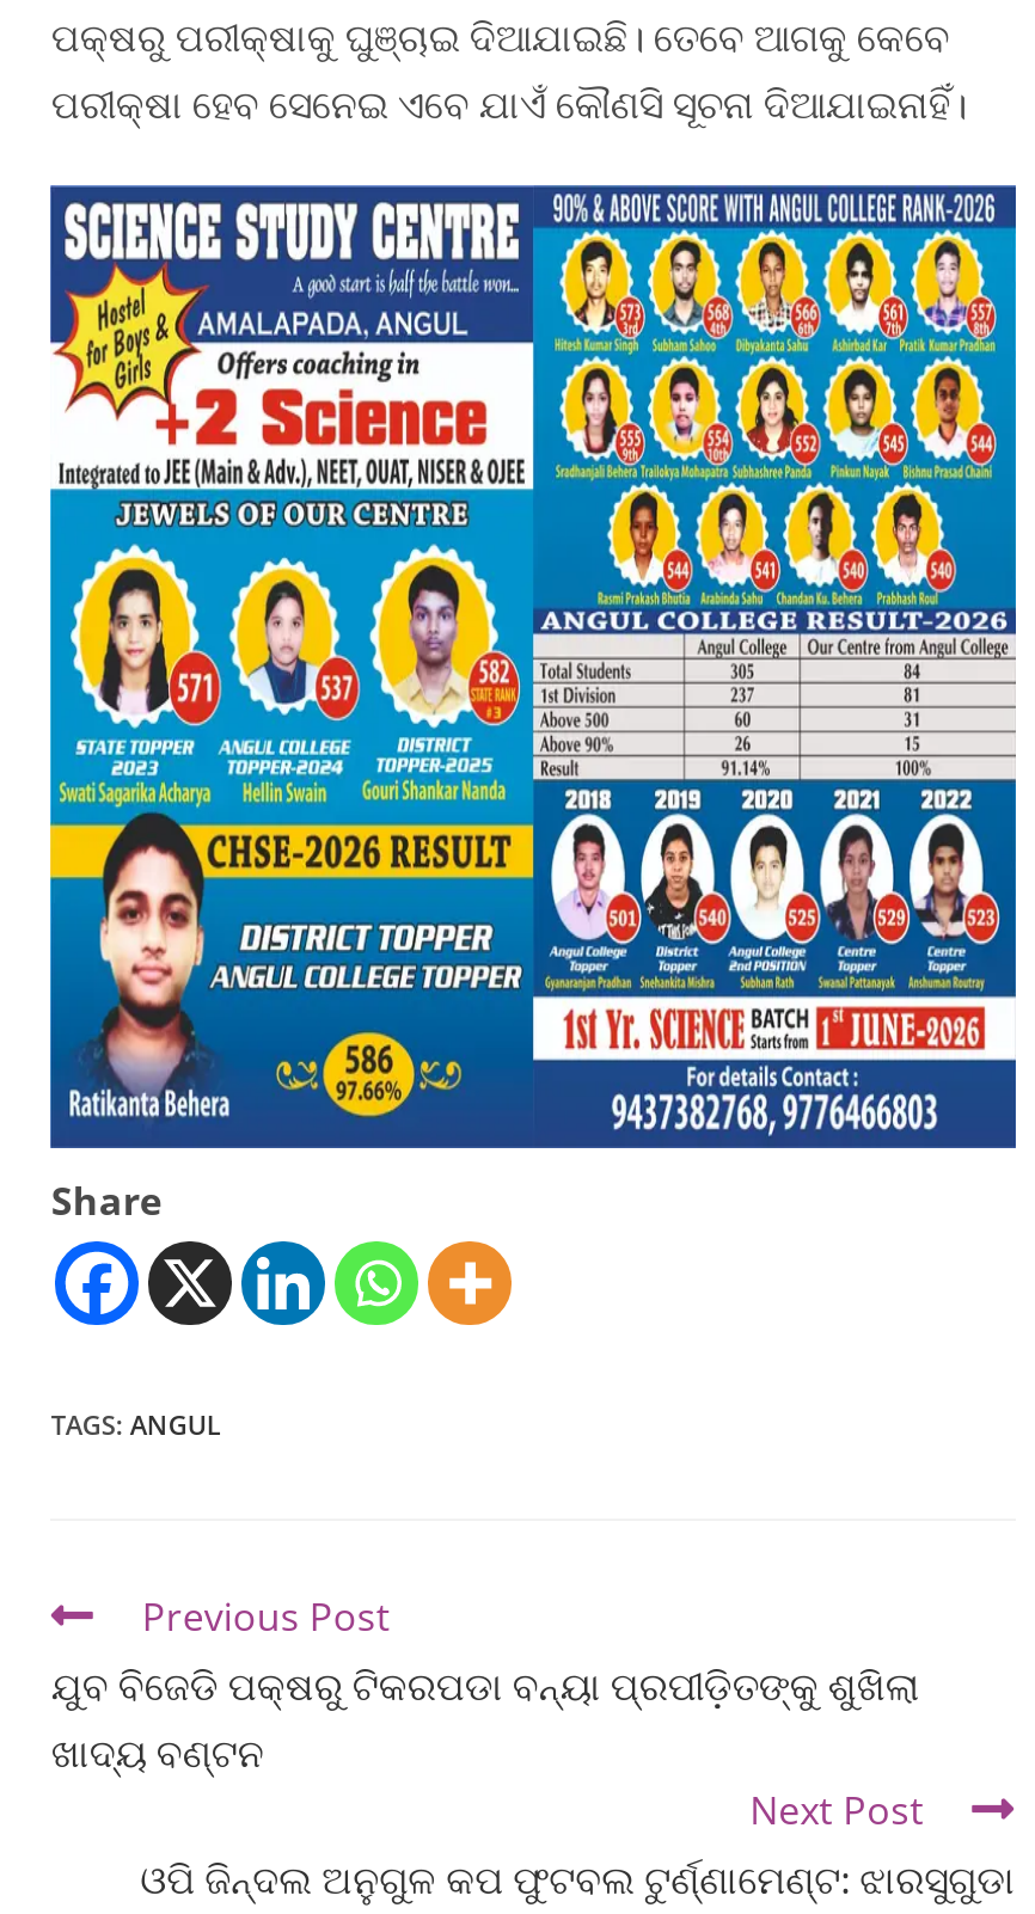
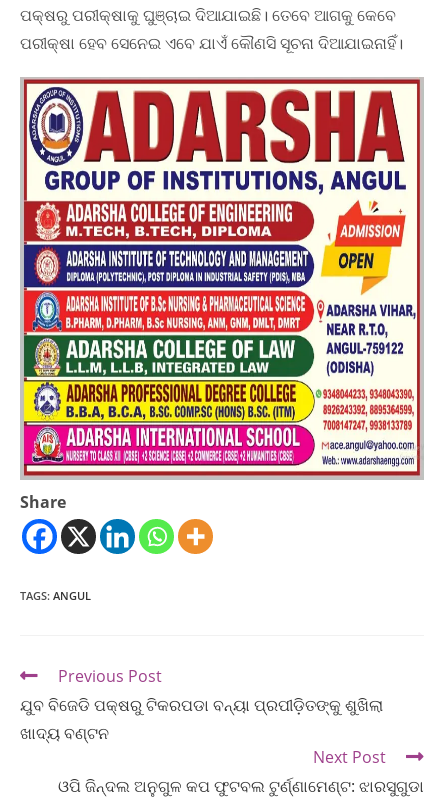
- [image]
+ [image]
